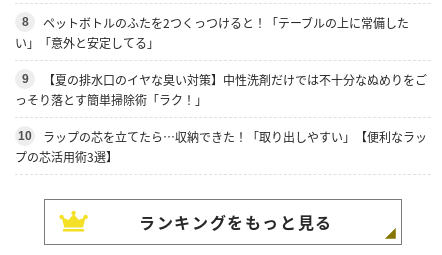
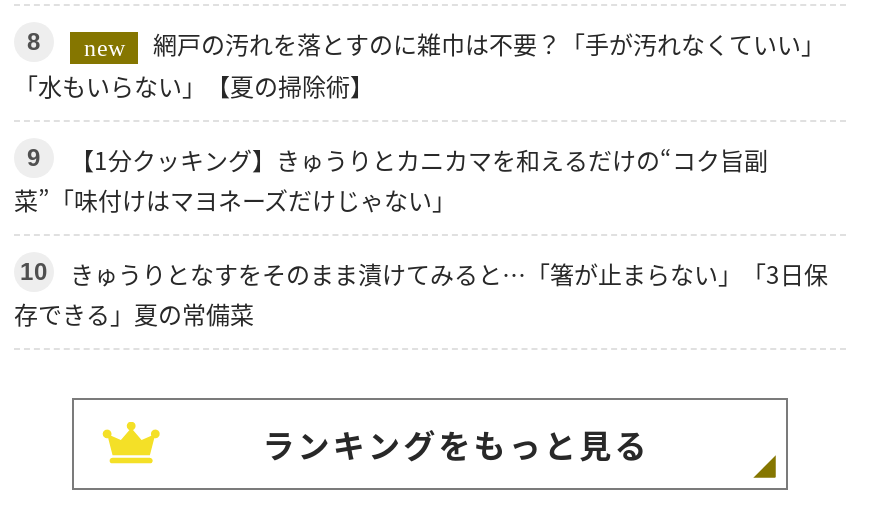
- ペットボトルのふたを2つくっつけると！「テーブルの上に常備した
- い」「意外と安定してる」
+ new
+ 網戸の汚れを落とすのに雑巾は不要？「手が汚れなくていい」
+ 「水もいらない」【夏の掃除術】

- 【夏の排水口のイヤな臭い対策】中性洗剤だけでは不十分なぬめりをご
- っそり落とす簡単掃除術「ラク！」
+ 【1分クッキング】きゅうりとカニカマを和えるだけの“コク旨副
+ 菜”「味付けはマヨネーズだけじゃない」

- ラップの芯を立てたら…収納できた！「取り出しやすい」【便利なラッ
- プの芯活用術3選】
+ きゅうりとなすをそのまま漬けてみると…「箸が止まらない」「3日保
+ 存できる」夏の常備菜
